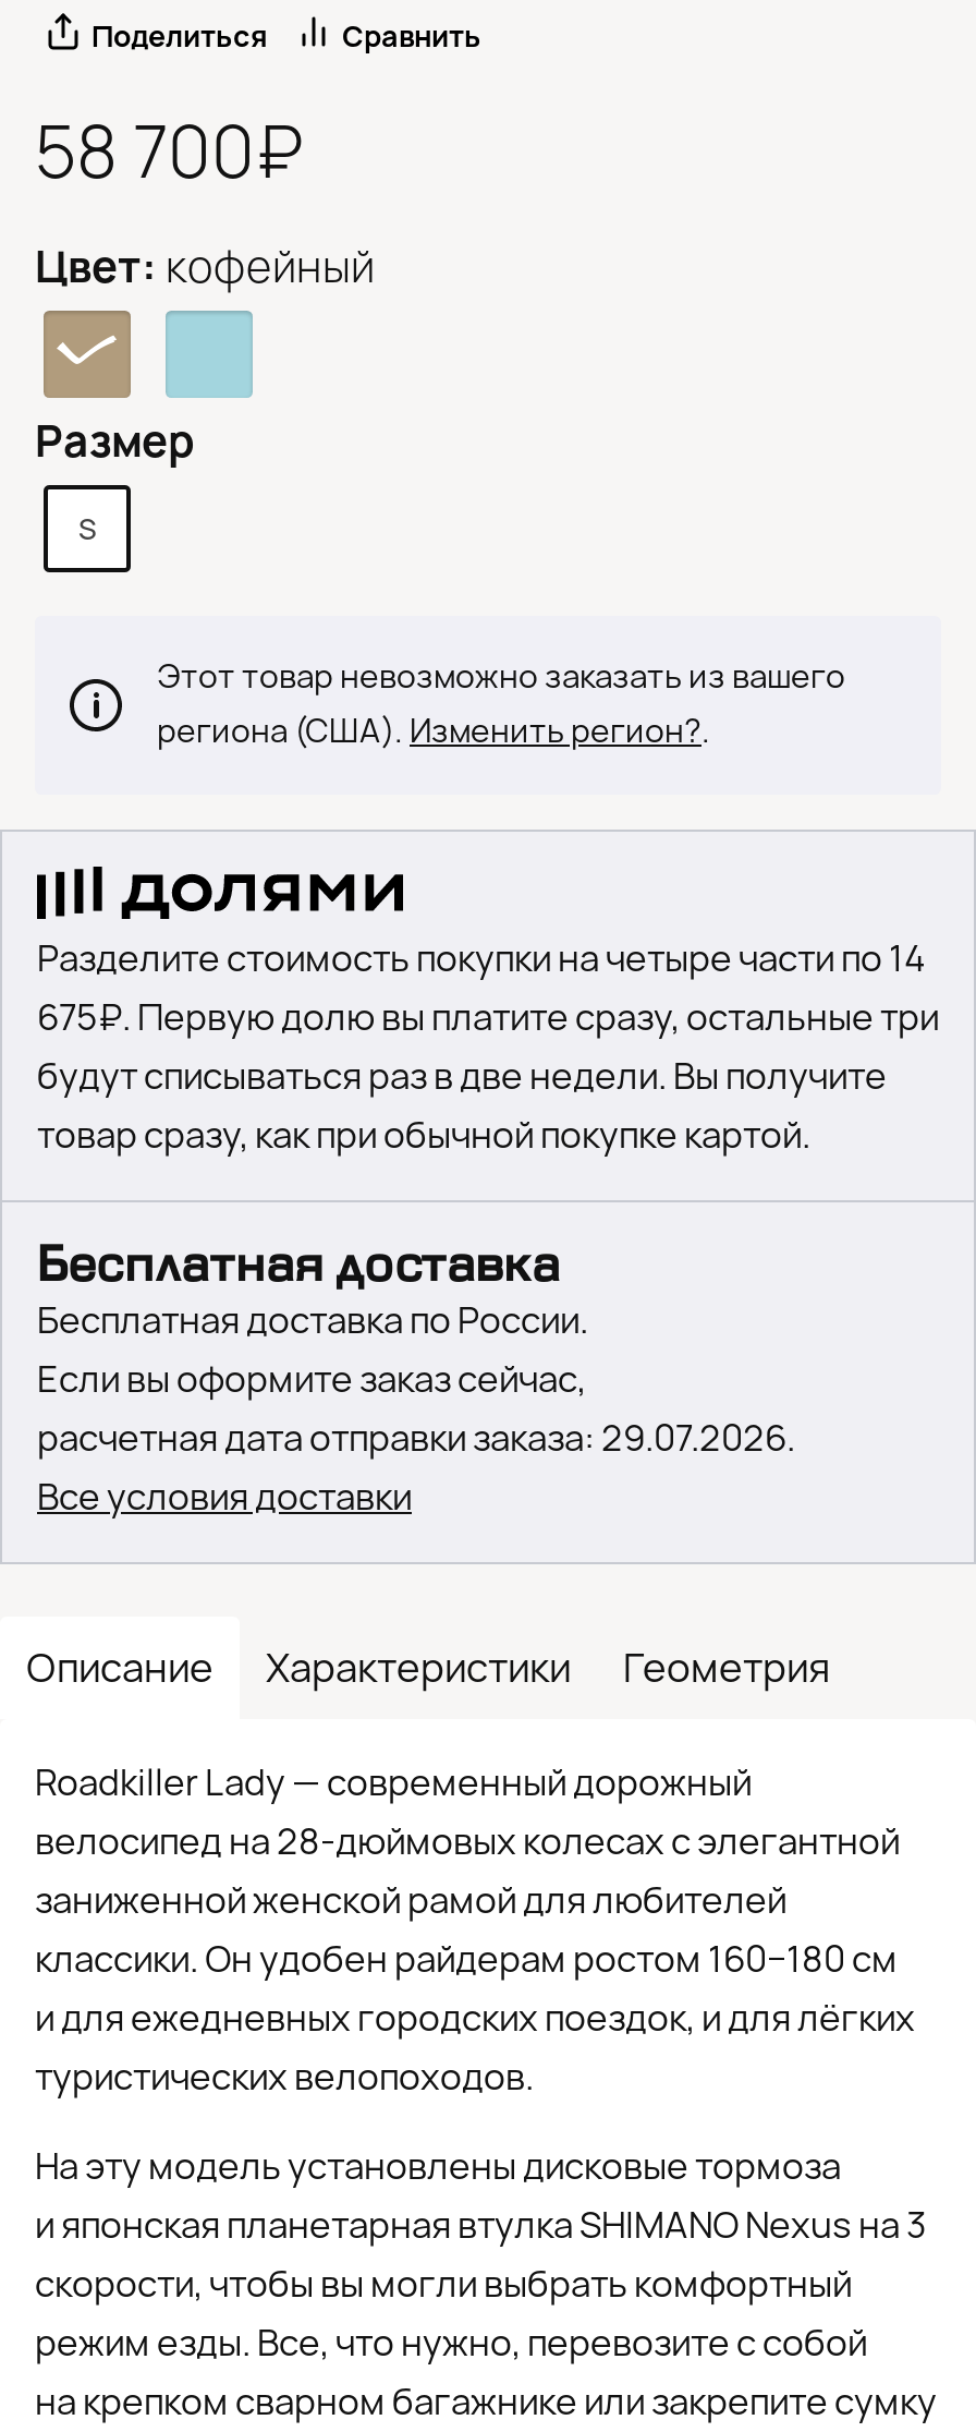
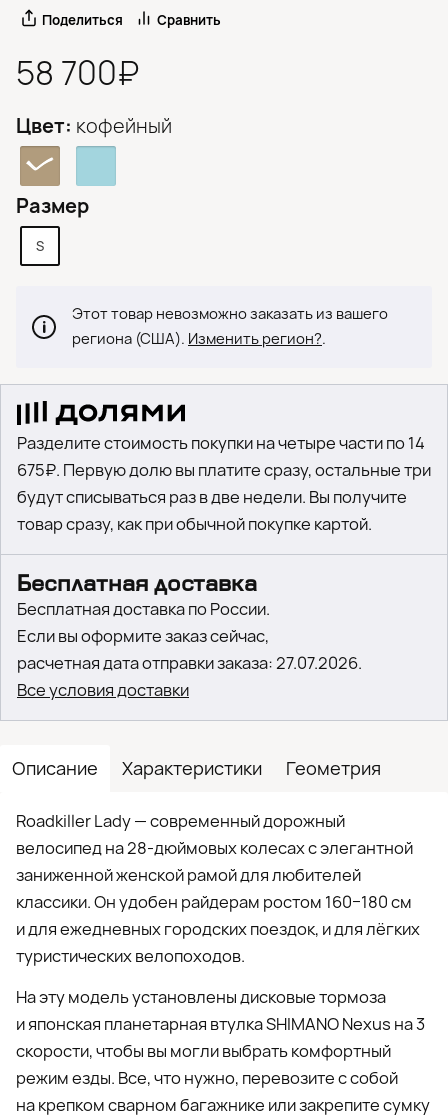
- расчетная дата отправки заказа: 29.07.2026.
+ расчетная дата отправки заказа: 27.07.2026.
